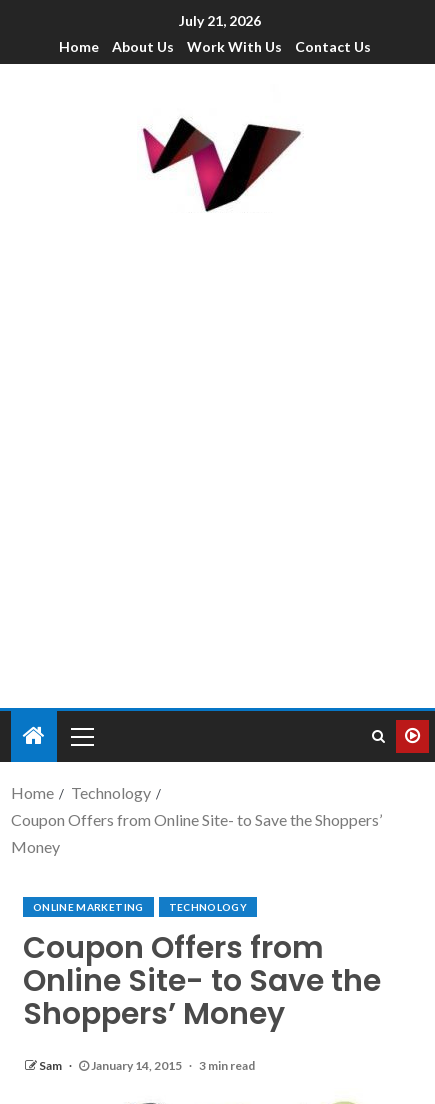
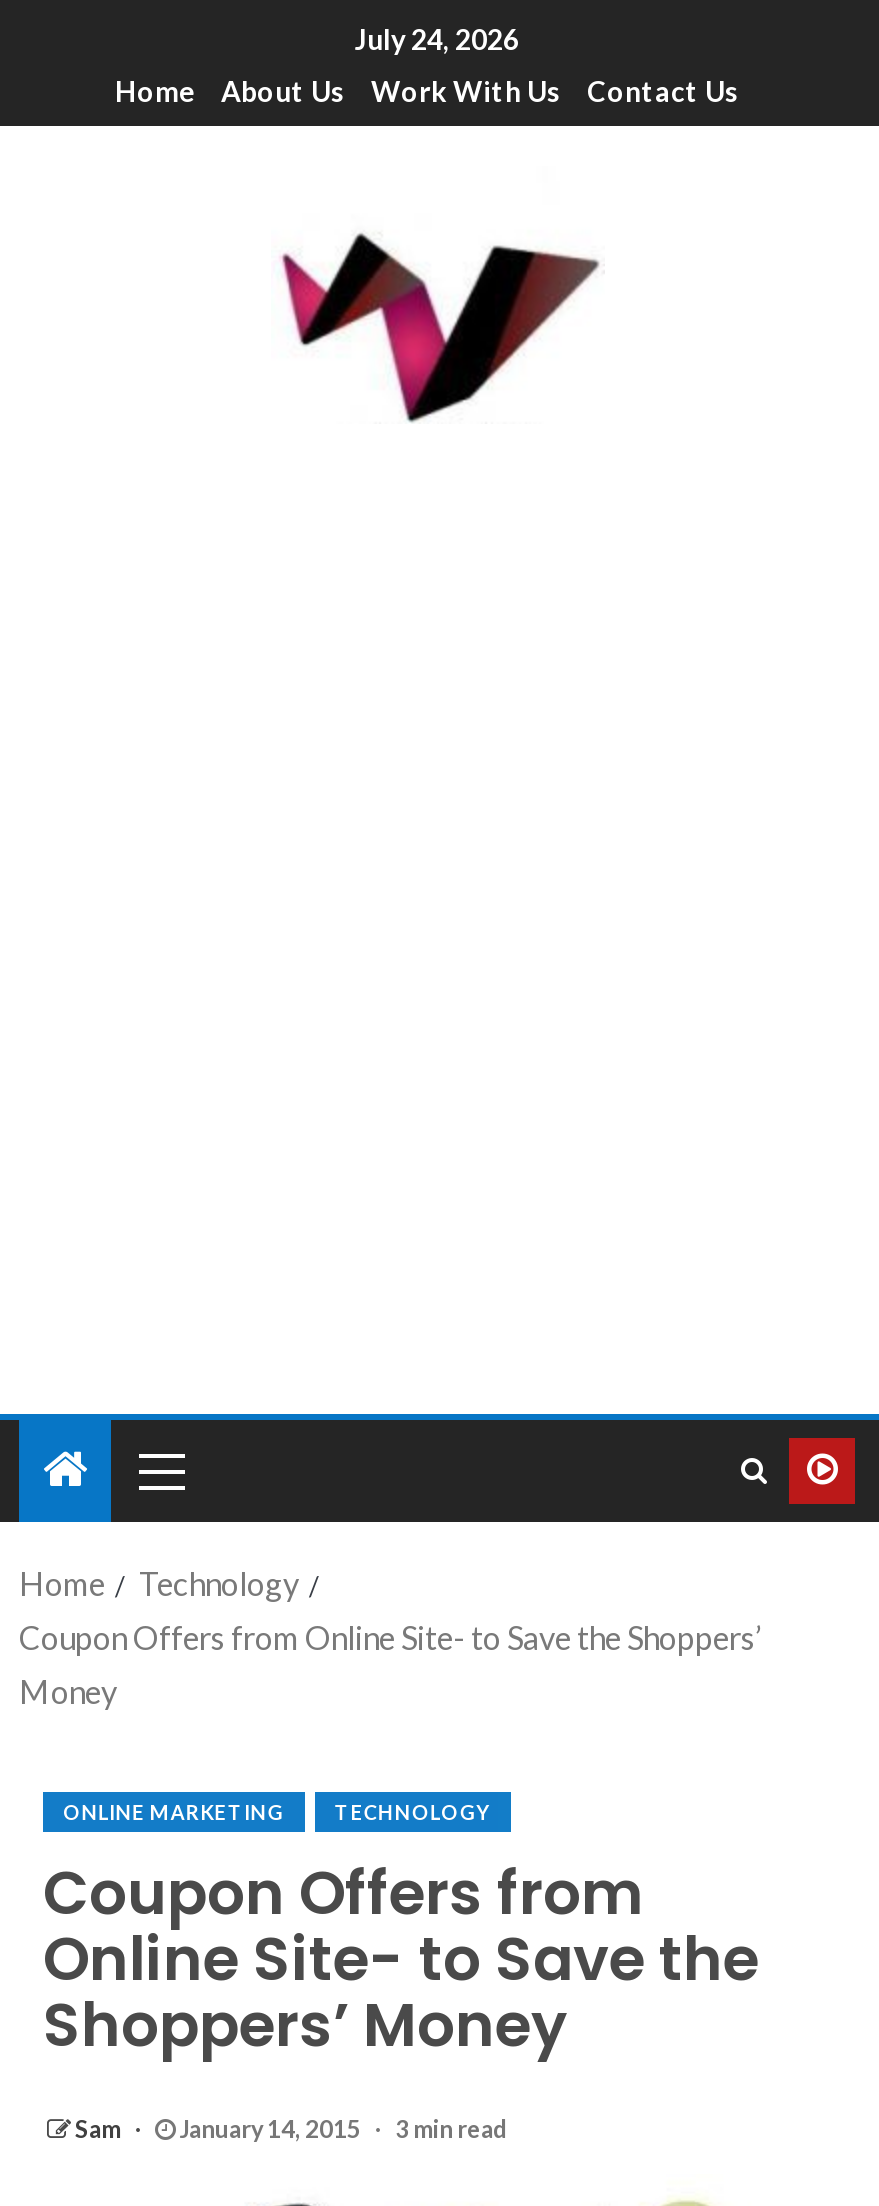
- July 21, 2026
+ July 24, 2026
